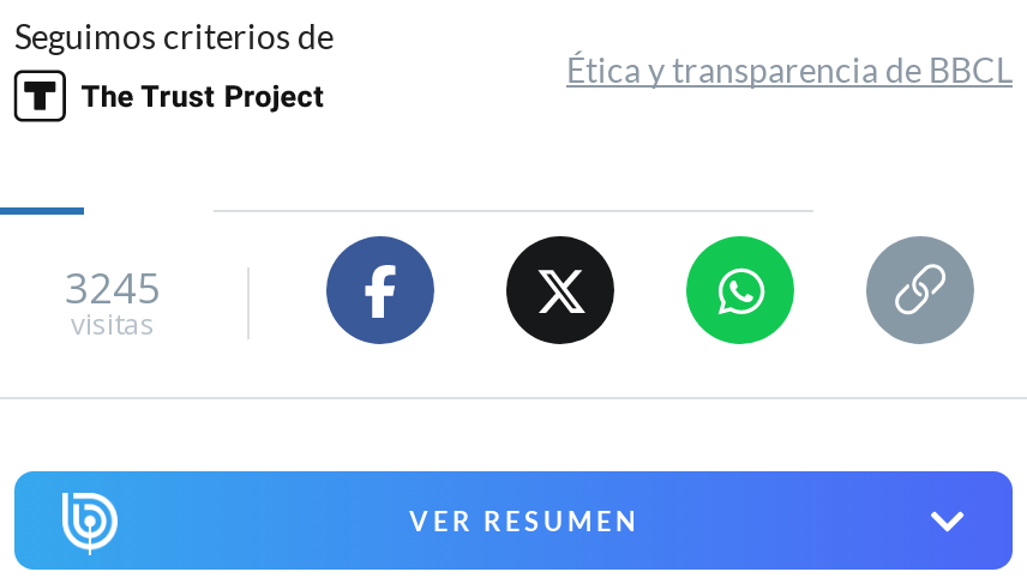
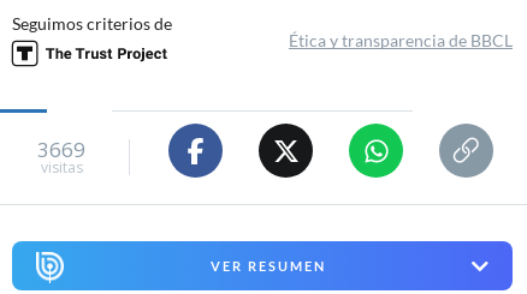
- 3245
+ 3669
